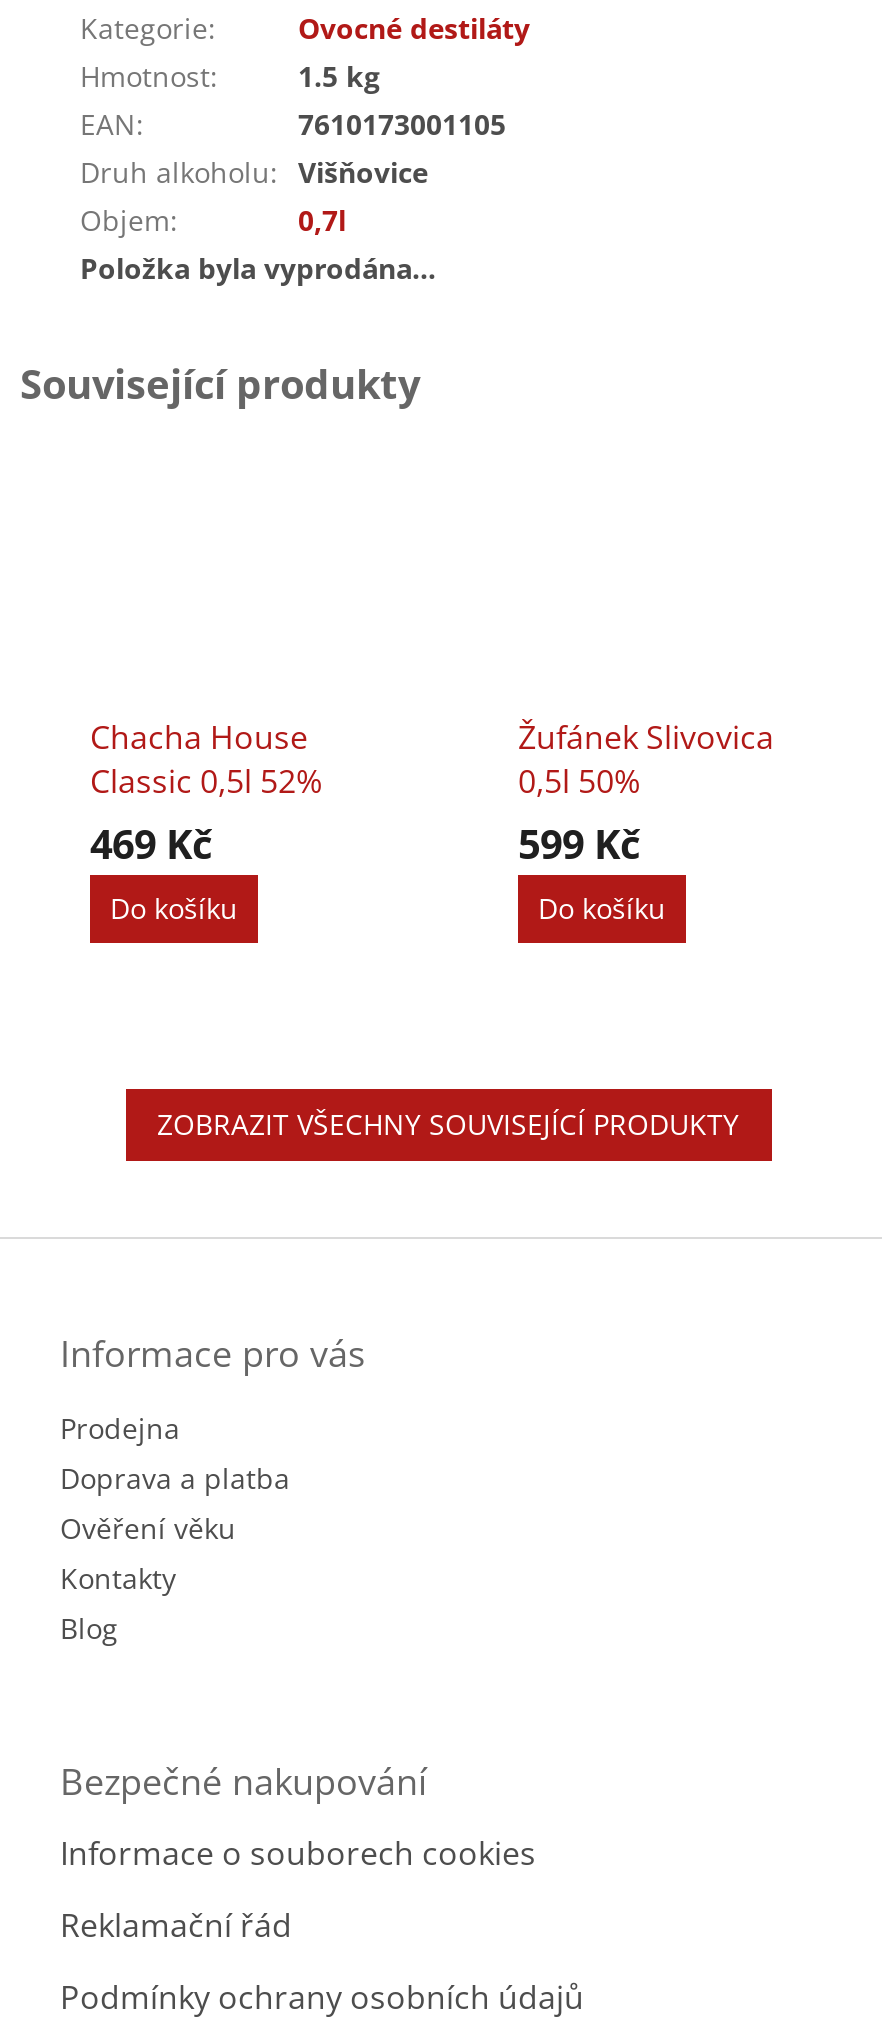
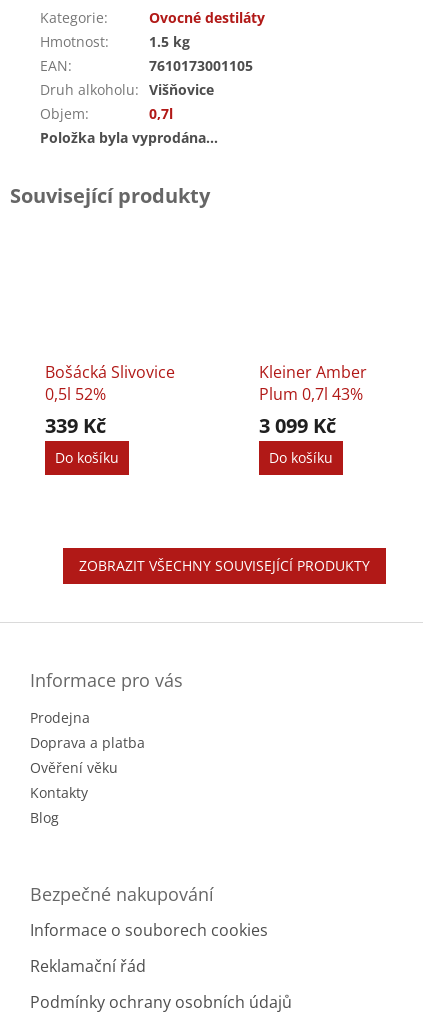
- Chacha House
- Classic 0,5l 52%
- 469 Kč
+ Bošácká Slivovice
+ 0,5l 52%
+ 339 Kč

- Žufánek Slivovica
- 0,5l 50%
- 599 Kč
+ Kleiner Amber
+ Plum 0,7l 43%
+ 3 099 Kč
